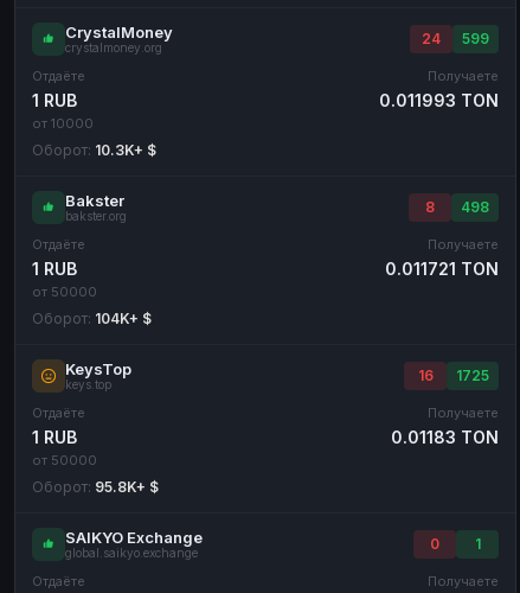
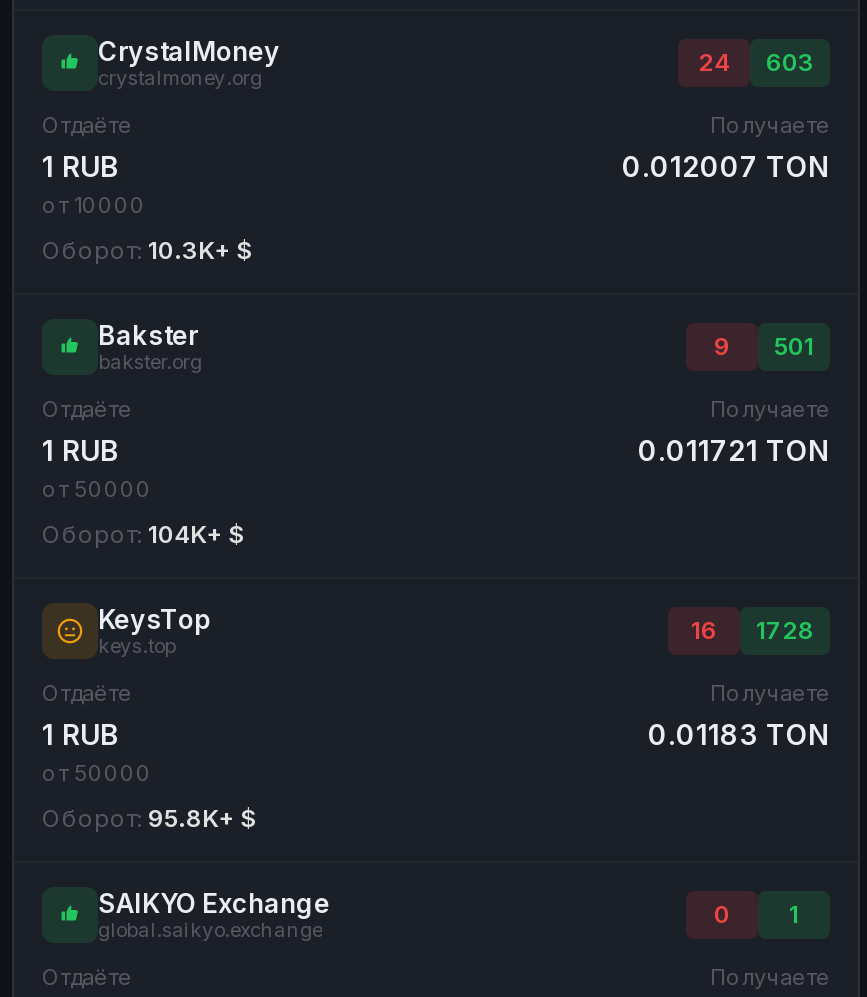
- 24 599
+ 24 603

- 0.011993 TON
+ 0.012007 TON

- 8
+ 9

- 498
+ 501

- 16 1725
+ 16 1728
